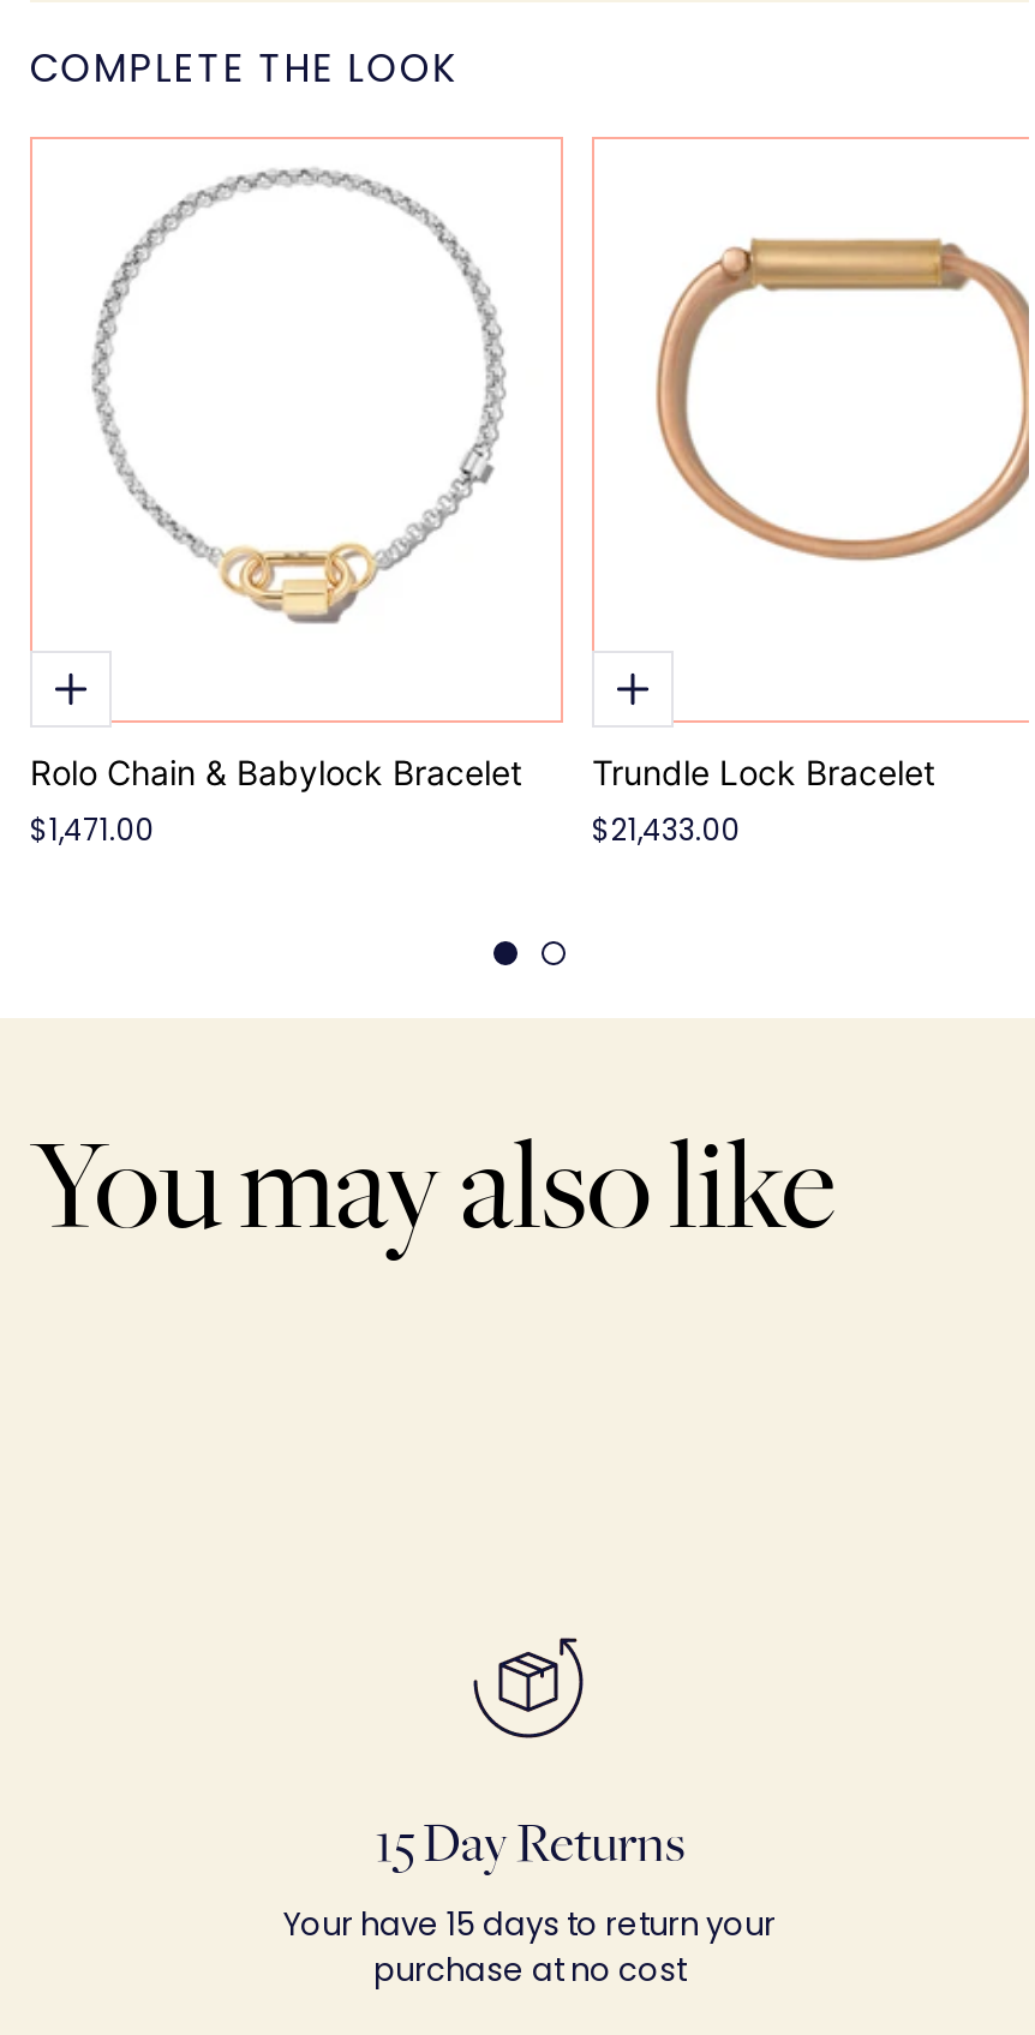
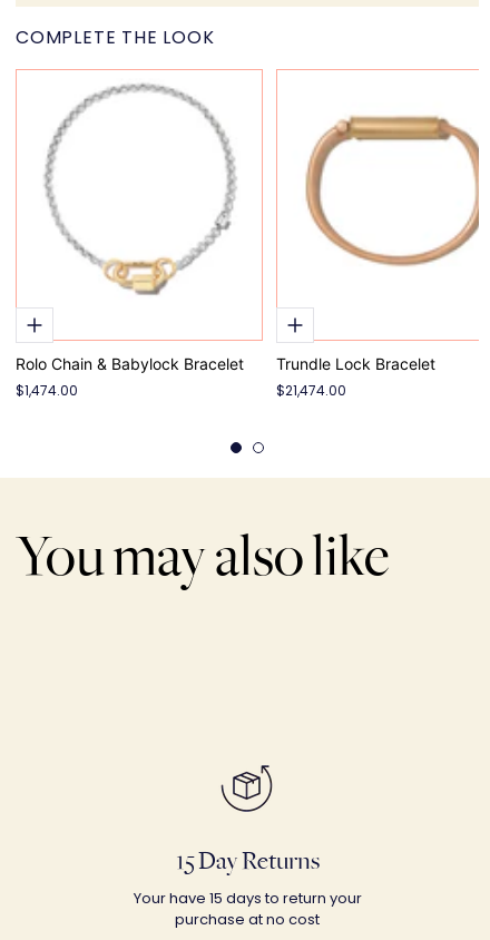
- $1,471.00
+ $1,474.00

- $21,433.00
+ $21,474.00
